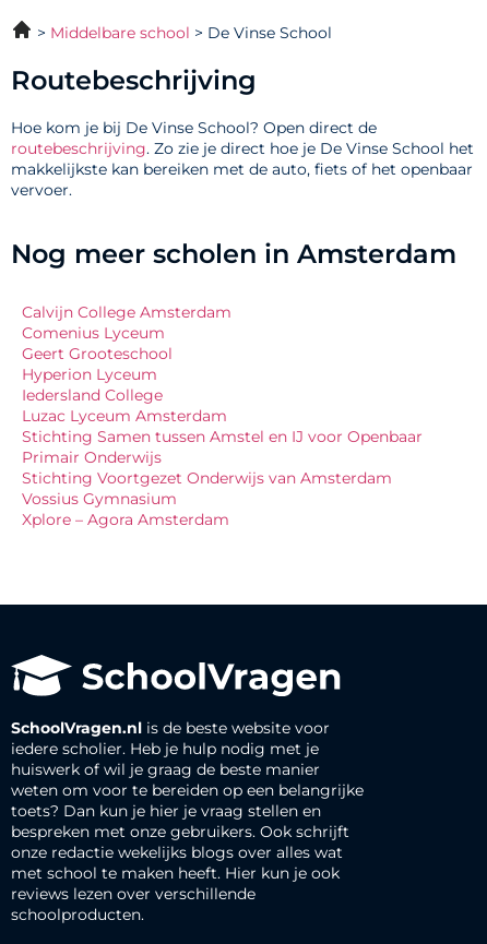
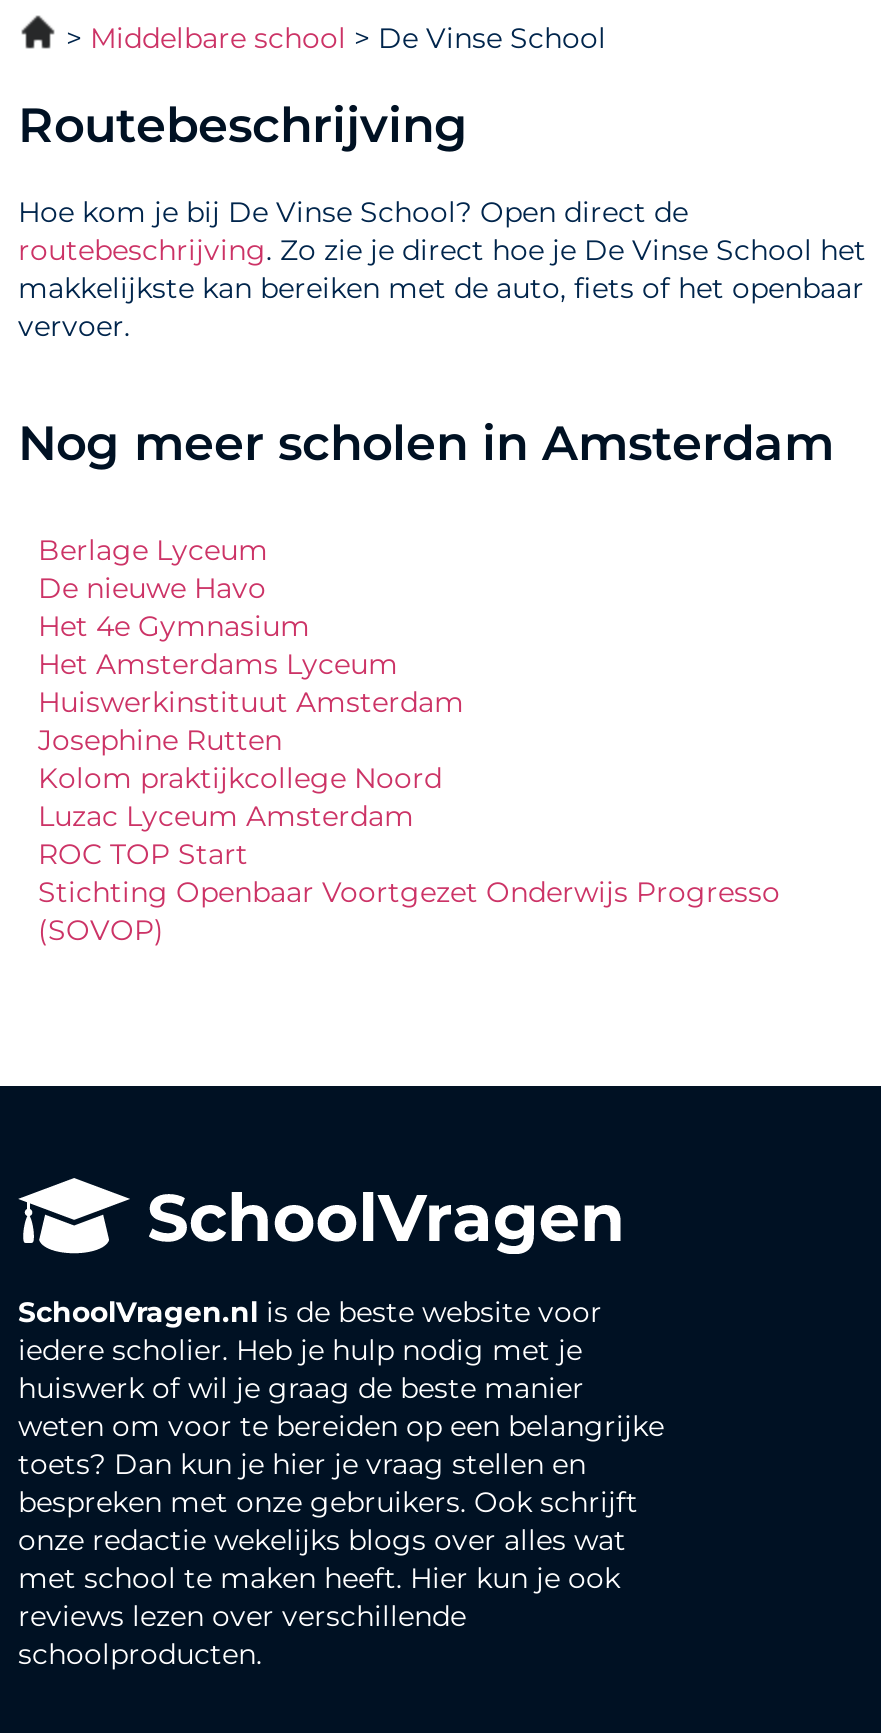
- Calvijn College Amsterdam
- Comenius Lyceum
- Geert Grooteschool
- Hyperion Lyceum
- Iedersland College
+ Berlage Lyceum
+ De nieuwe Havo
+ Het 4e Gymnasium
+ Het Amsterdams Lyceum
+ Huiswerkinstituut Amsterdam
+ Josephine Rutten
+ Kolom praktijkcollege Noord

moved down: Luzac Lyceum Amsterdam

- Stichting Samen tussen Amstel en IJ voor Openbaar
- Primair Onderwijs
- Stichting Voortgezet Onderwijs van Amsterdam
- Vossius Gymnasium
- Xplore – Agora Amsterdam
+ ROC TOP Start
+ Stichting Openbaar Voortgezet Onderwijs Progresso
+ (SOVOP)
